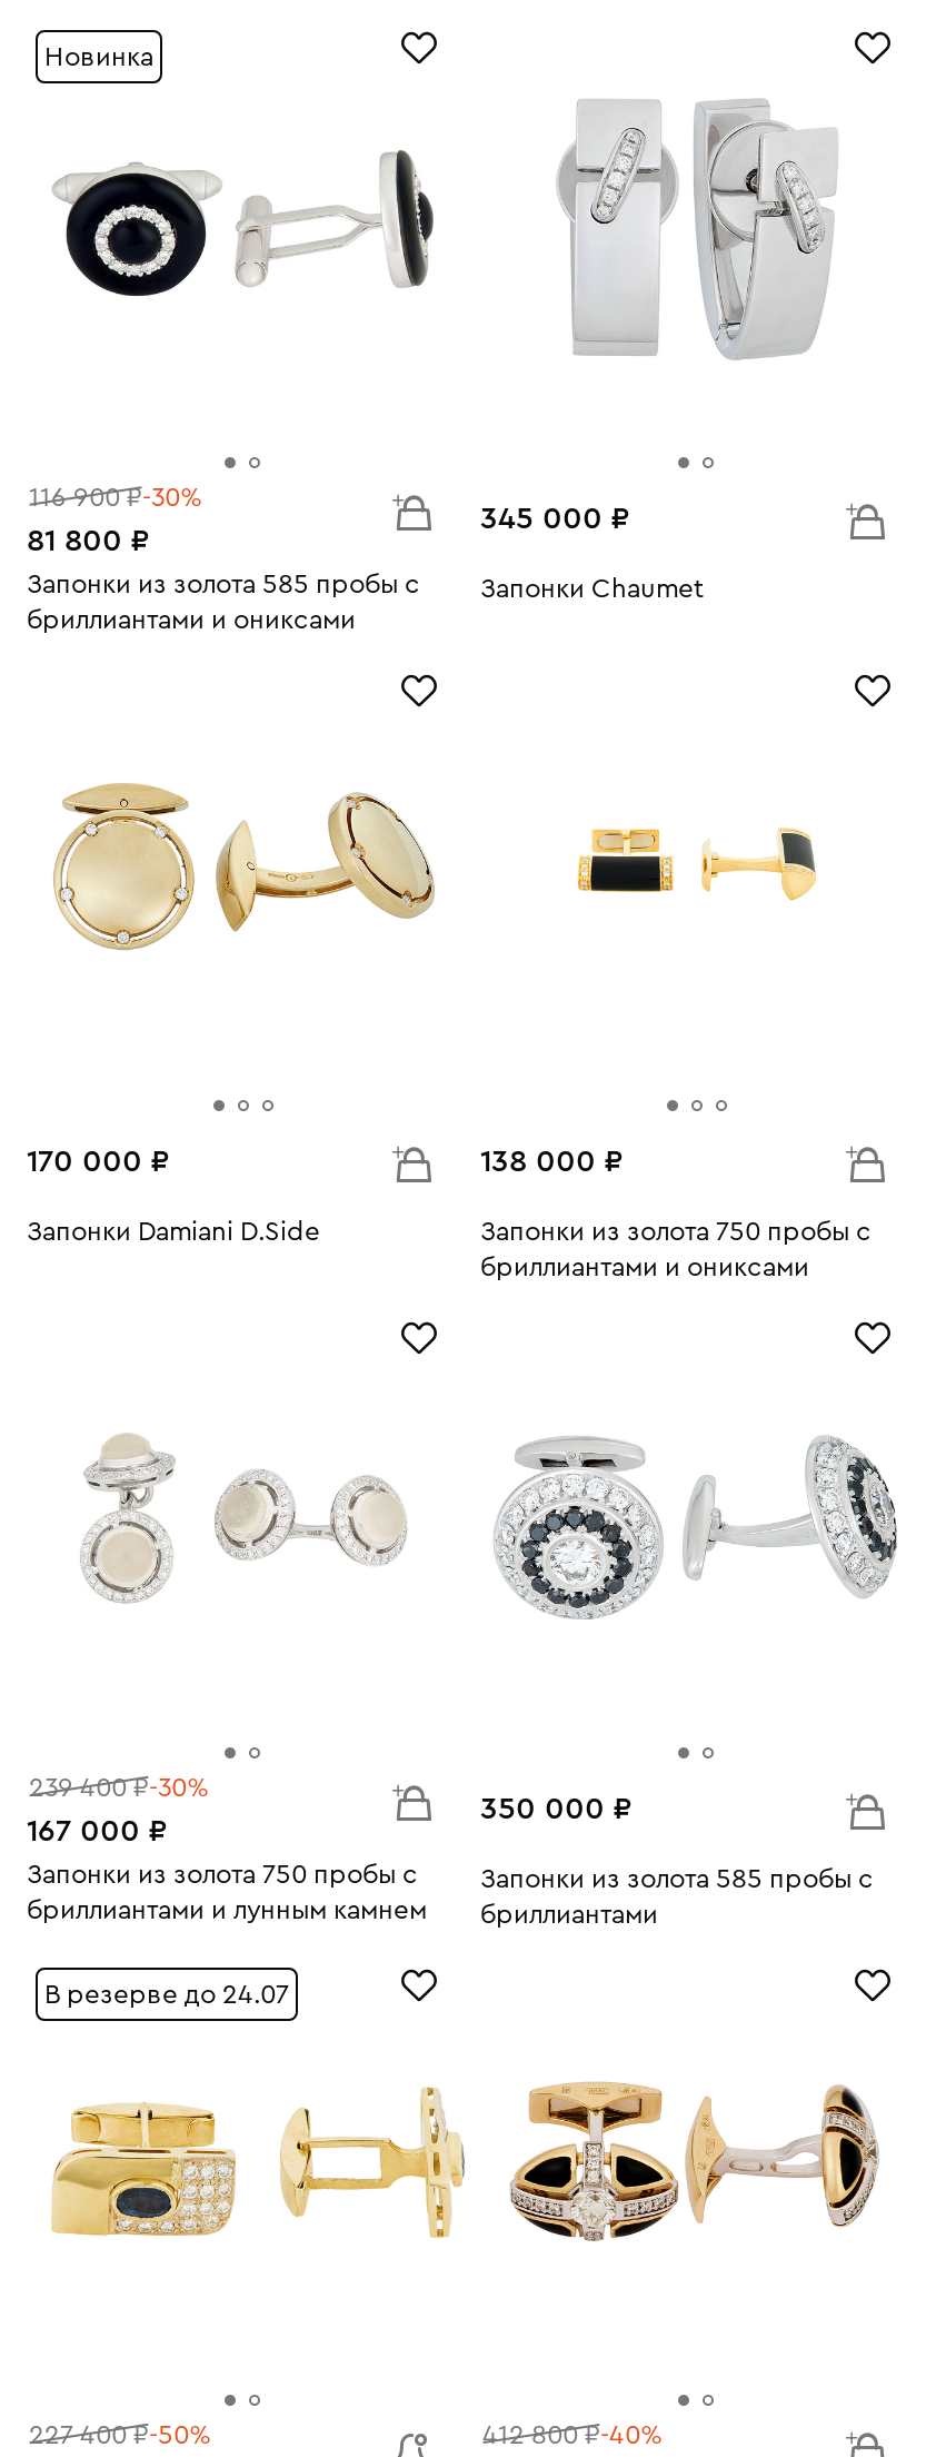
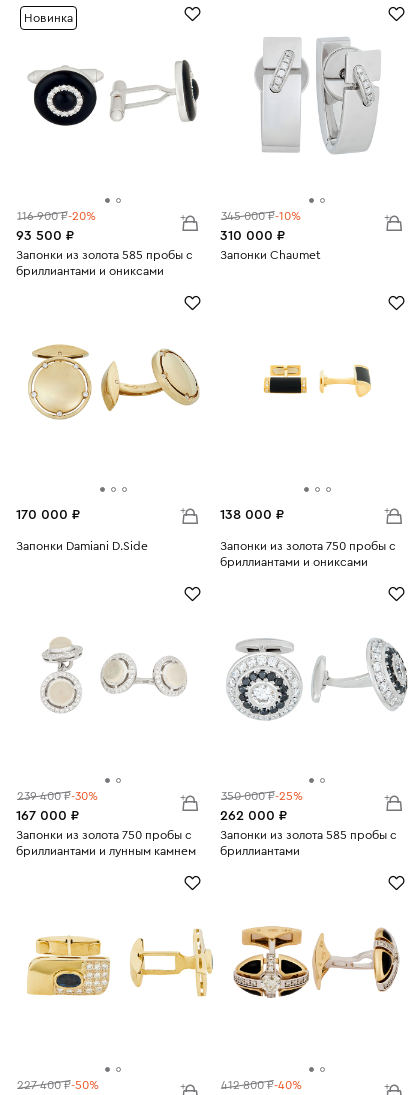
- 116 900 ₽-30%
+ 116 900 ₽-20%

- 345 000 ₽
+ 345 000 ₽-10%
+ 310 000 ₽

- 81 800 ₽
+ 93 500 ₽

- 350 000 ₽
+ 350 000 ₽-25%
+ 262 000 ₽

- В резерве до 24.07
